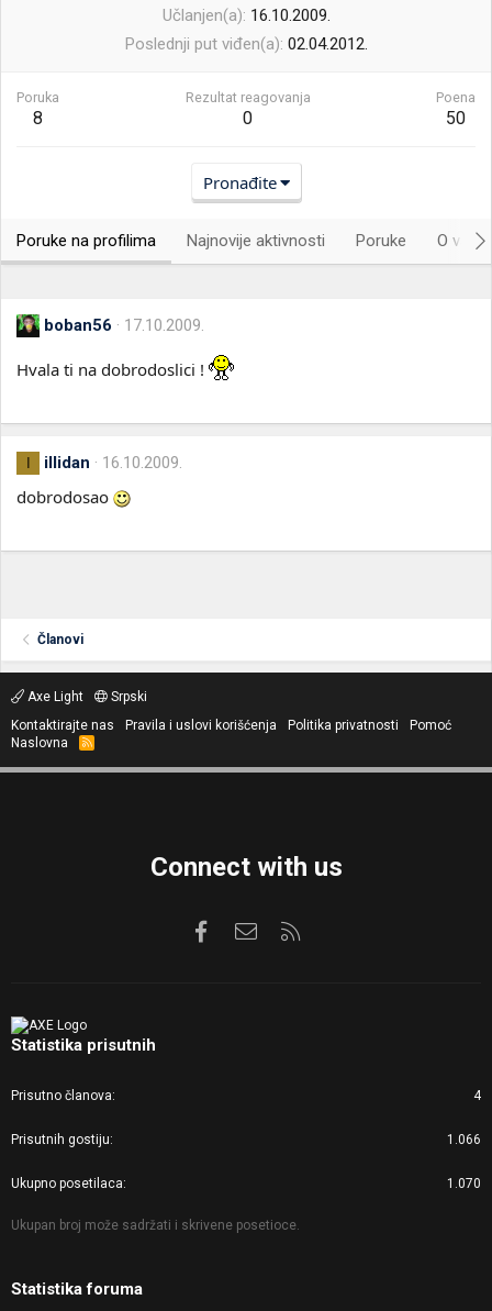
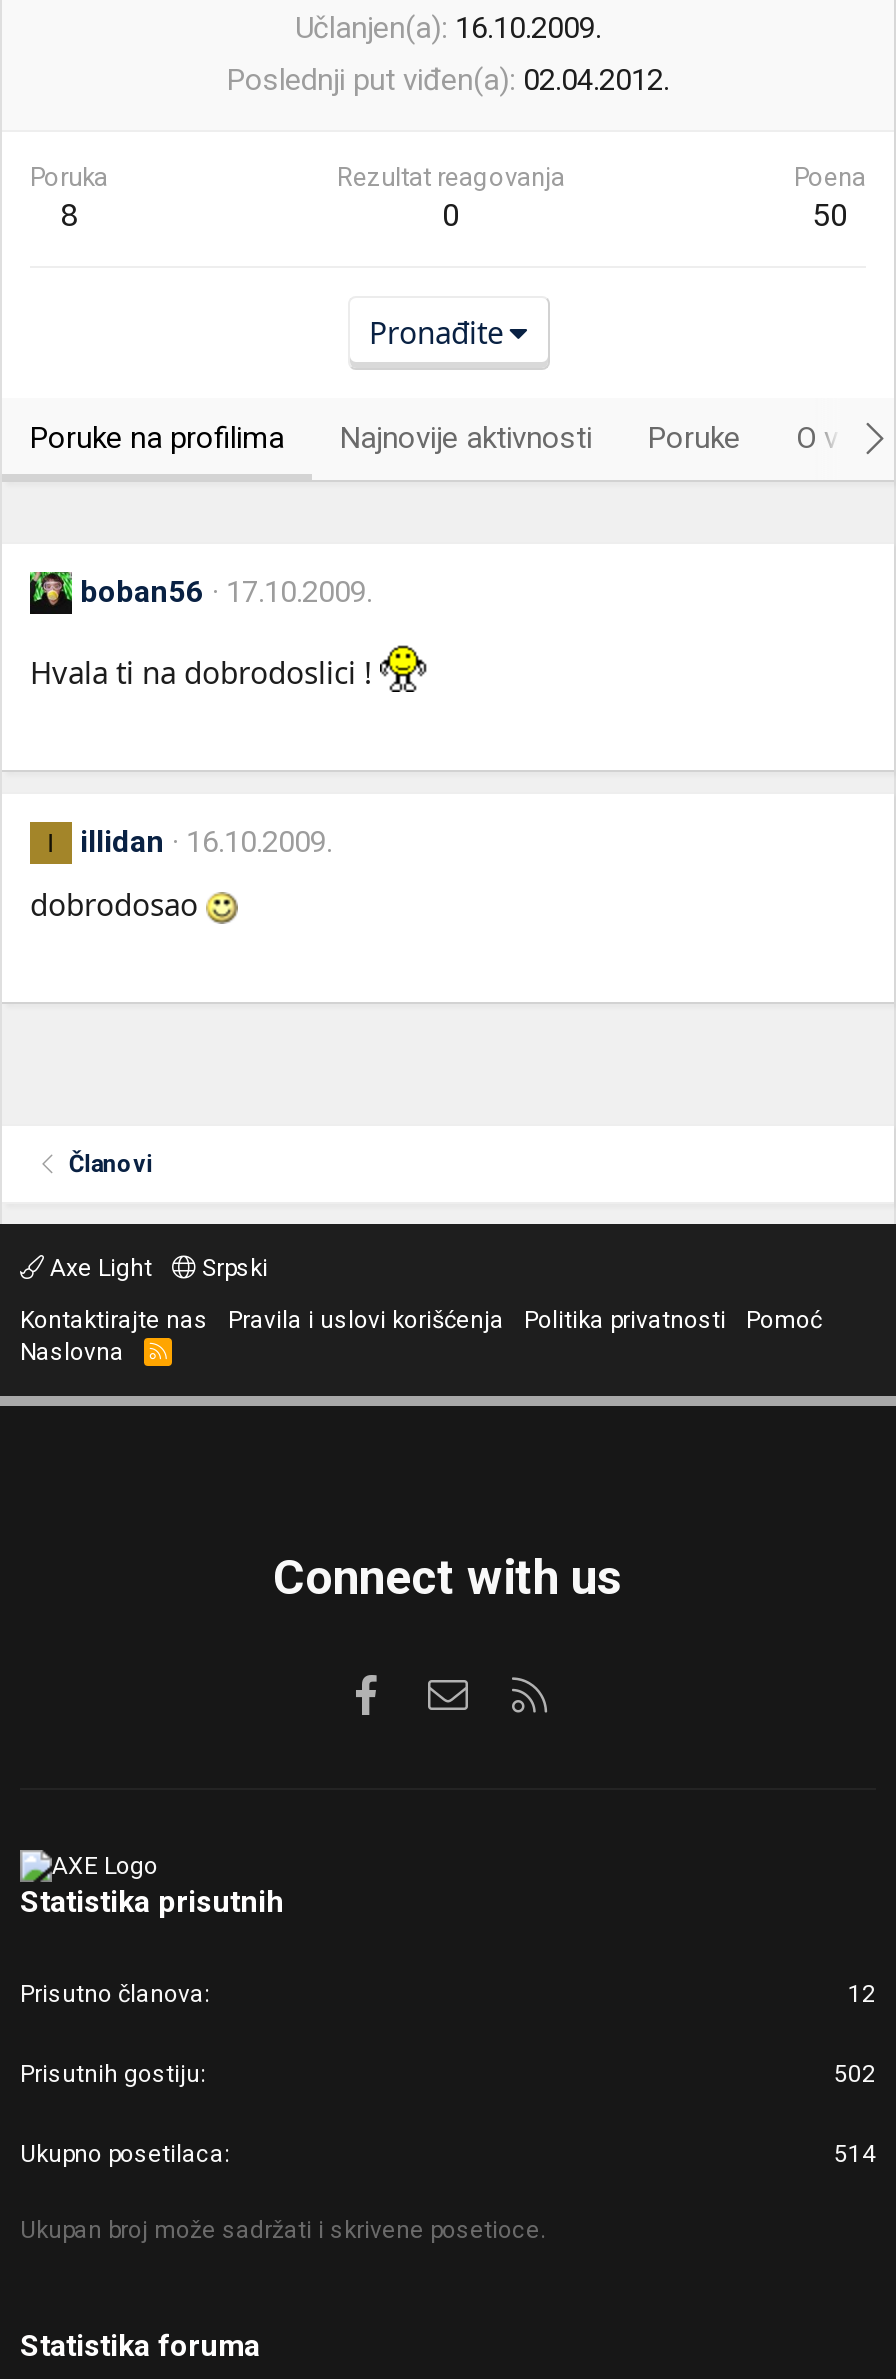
- 4
+ 12

- 1.066
+ 502

- 1.070
+ 514
